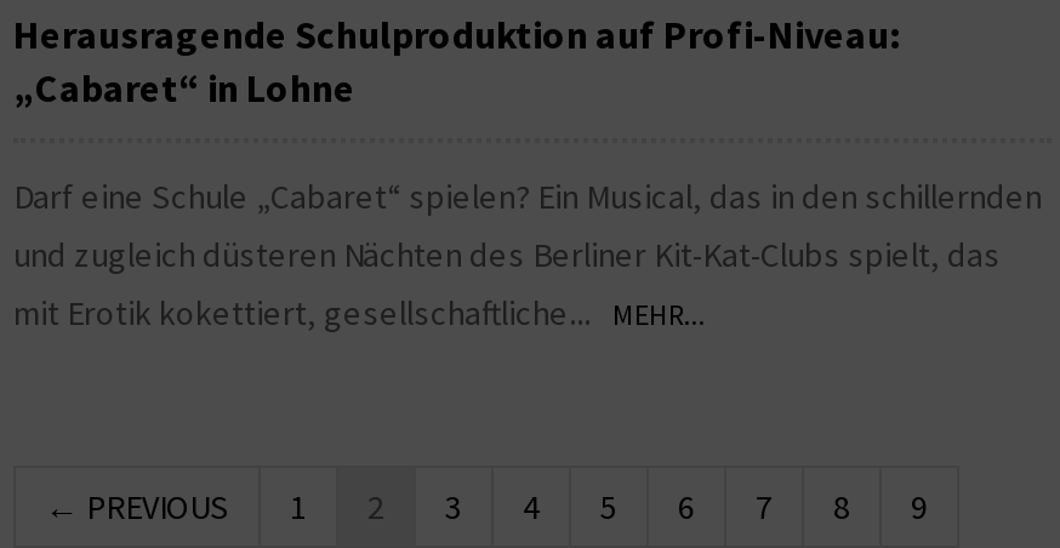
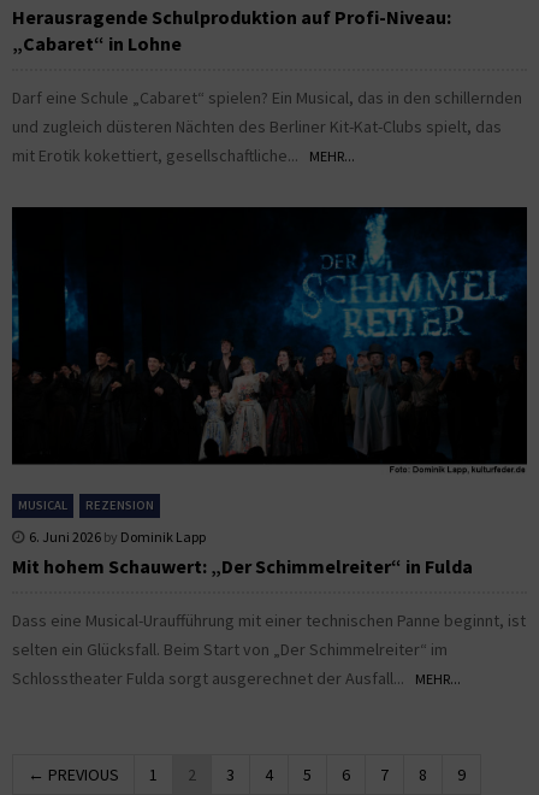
+ [image]
+ MUSICAL
+ REZENSION
+ 6. Juni 2026 by Dominik Lapp
+ Mit hohem Schauwert: „Der Schimmelreiter“ in Fulda
+ Dass eine Musical-Uraufführung mit einer technischen Panne beginnt, ist
+ selten ein Glücksfall. Beim Start von „Der Schimmelreiter“ im
+ Schlosstheater Fulda sorgt ausgerechnet der Ausfall... MEHR...
